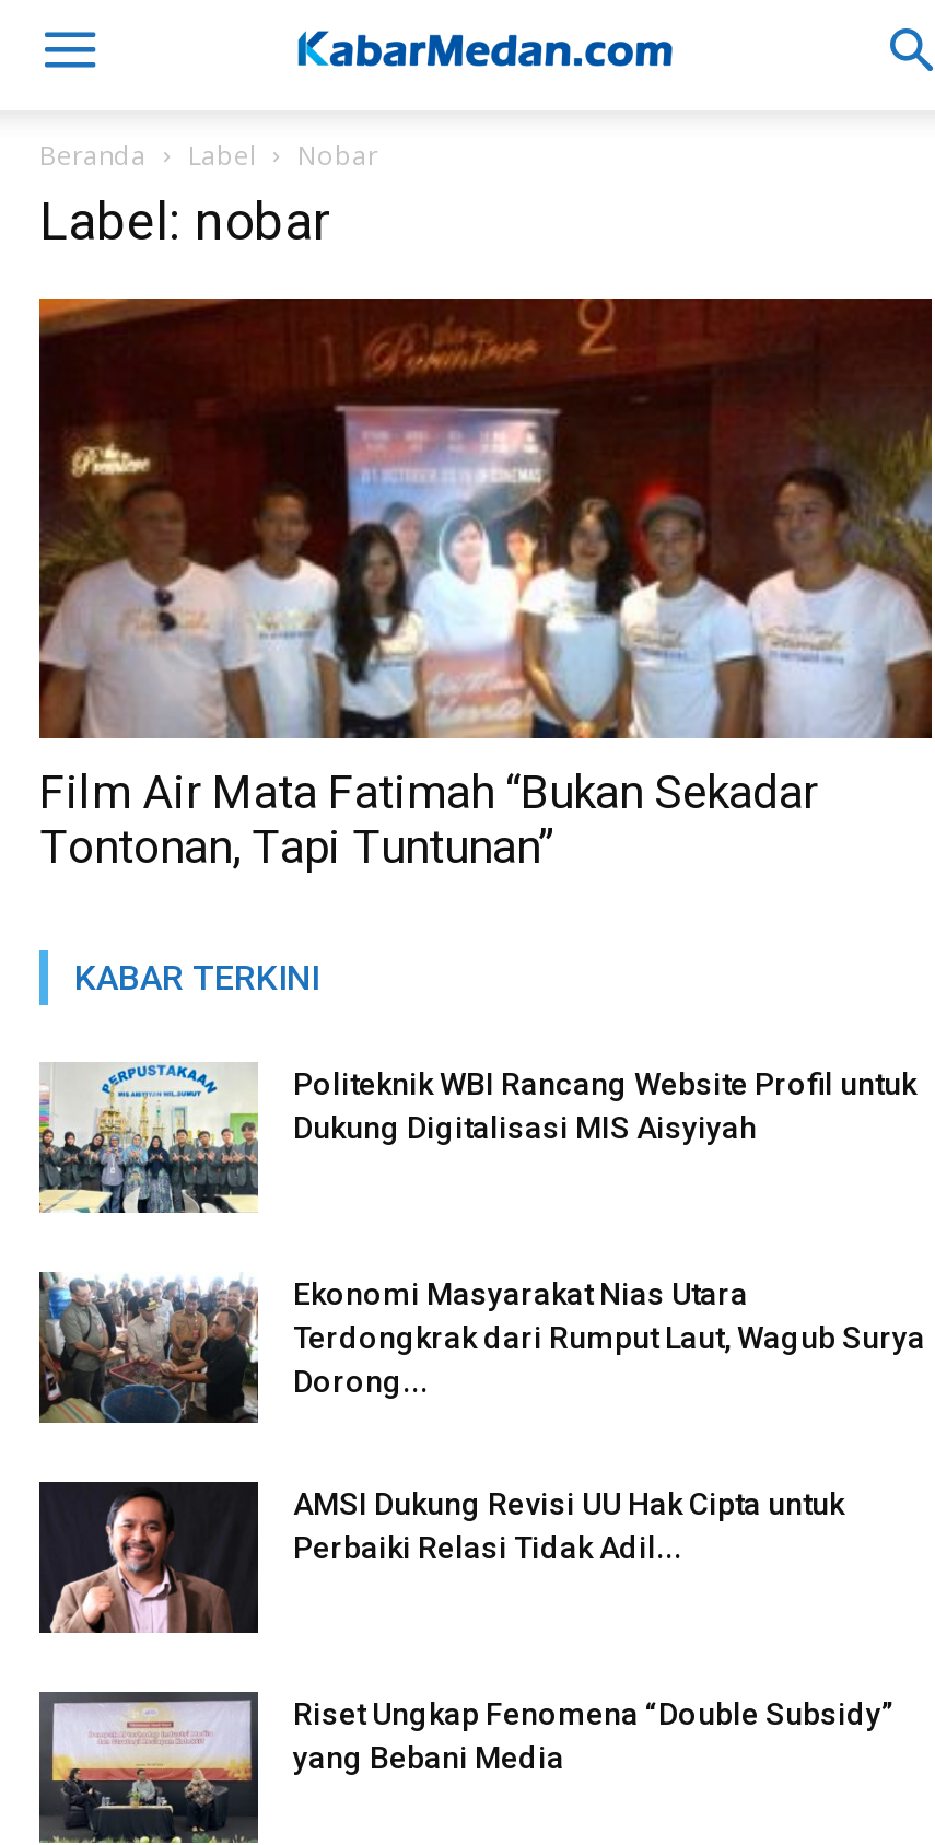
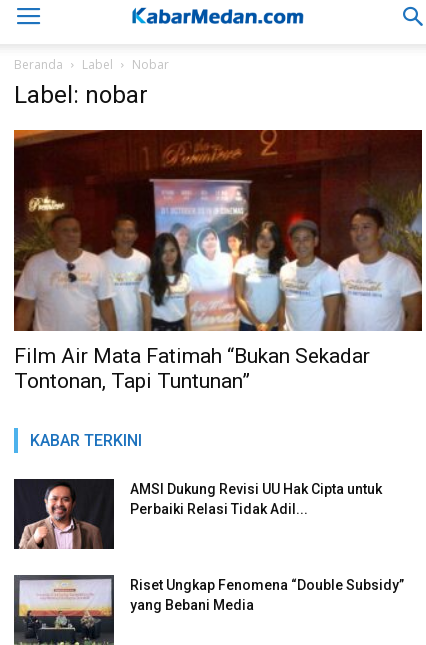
- [image]
- Politeknik WBI Rancang Website Profil untuk
- Dukung Digitalisasi MIS Aisyiyah

- [image]
- Ekonomi Masyarakat Nias Utara
- Terdongkrak dari Rumput Laut, Wagub Surya
- Dorong...
